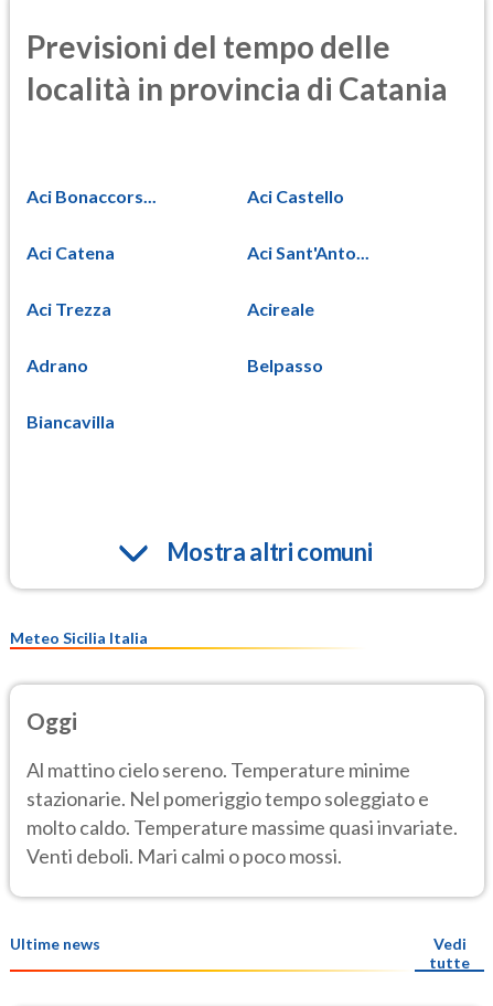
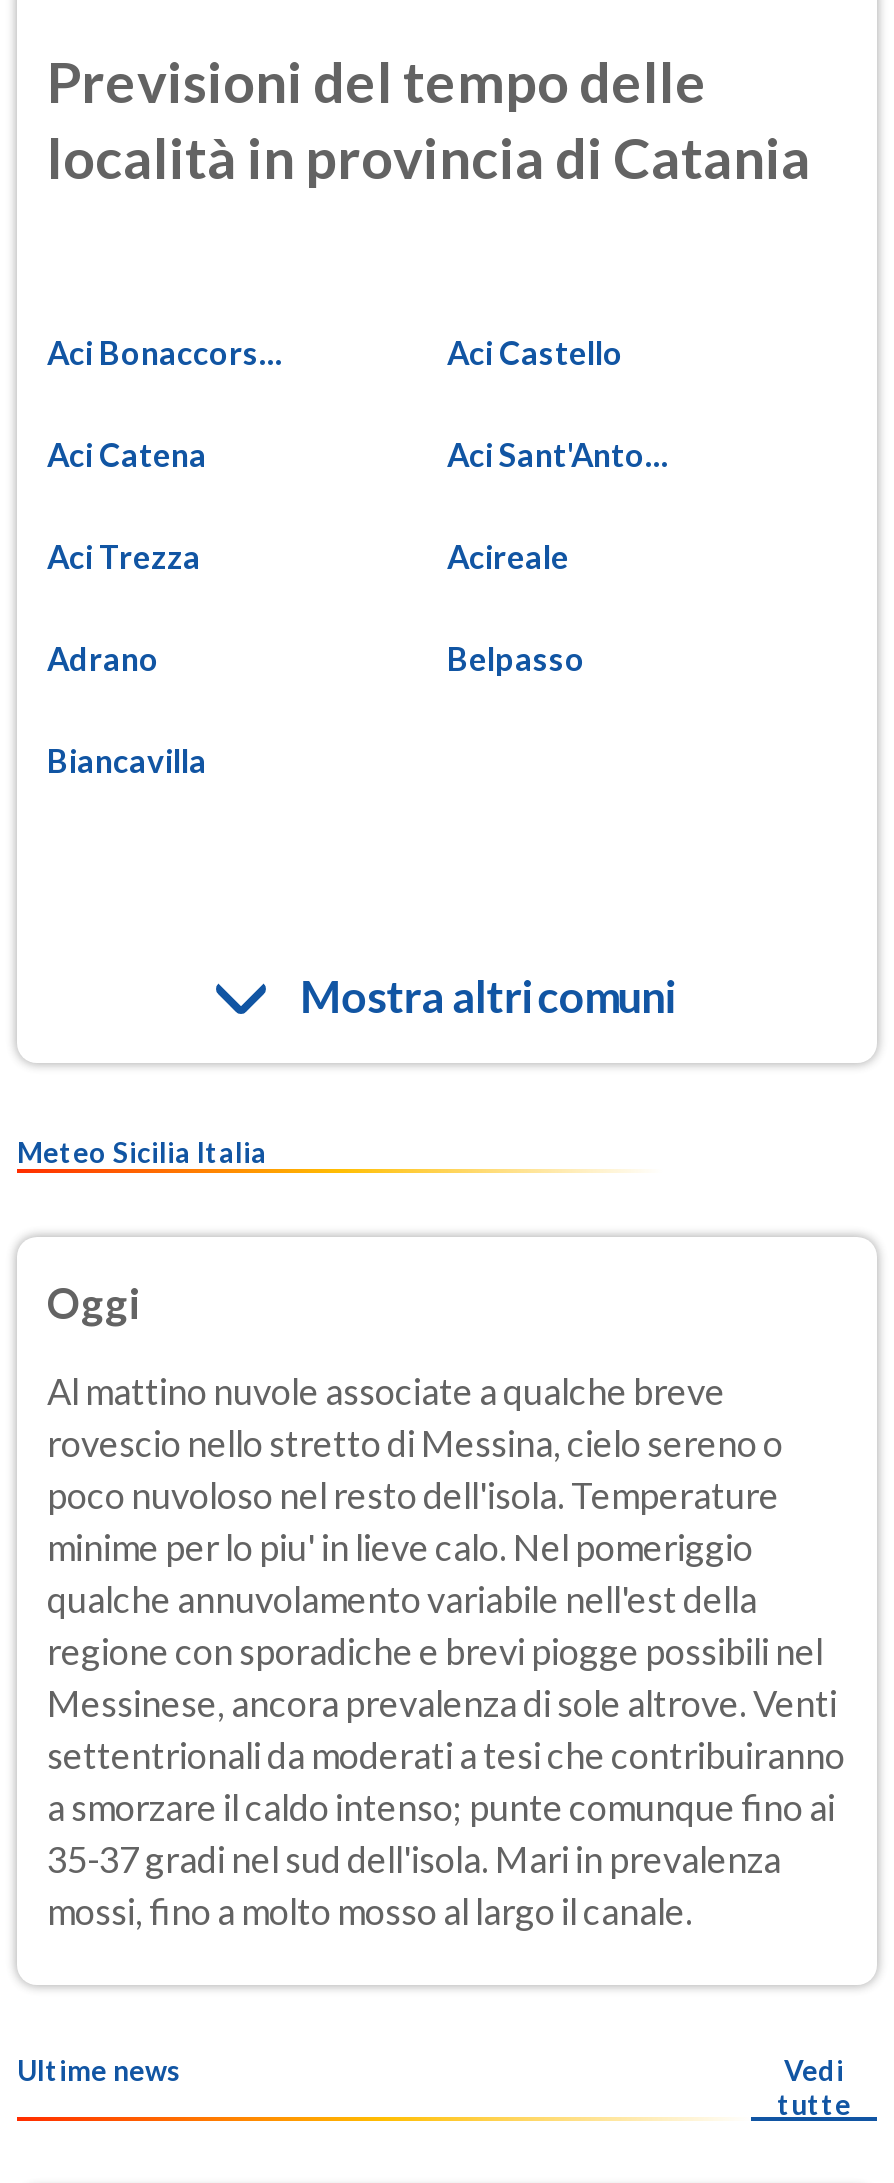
- Al mattino cielo sereno. Temperature minime
- stazionarie. Nel pomeriggio tempo soleggiato e
- molto caldo. Temperature massime quasi invariate.
- Venti deboli. Mari calmi o poco mossi.
+ Al mattino nuvole associate a qualche breve
+ rovescio nello stretto di Messina, cielo sereno o
+ poco nuvoloso nel resto dell'isola. Temperature
+ minime per lo piu' in lieve calo. Nel pomeriggio
+ qualche annuvolamento variabile nell'est della
+ regione con sporadiche e brevi piogge possibili nel
+ Messinese, ancora prevalenza di sole altrove. Venti
+ settentrionali da moderati a tesi che contribuiranno
+ a smorzare il caldo intenso; punte comunque fino ai
+ 35-37 gradi nel sud dell'isola. Mari in prevalenza
+ mossi, fino a molto mosso al largo il canale.
